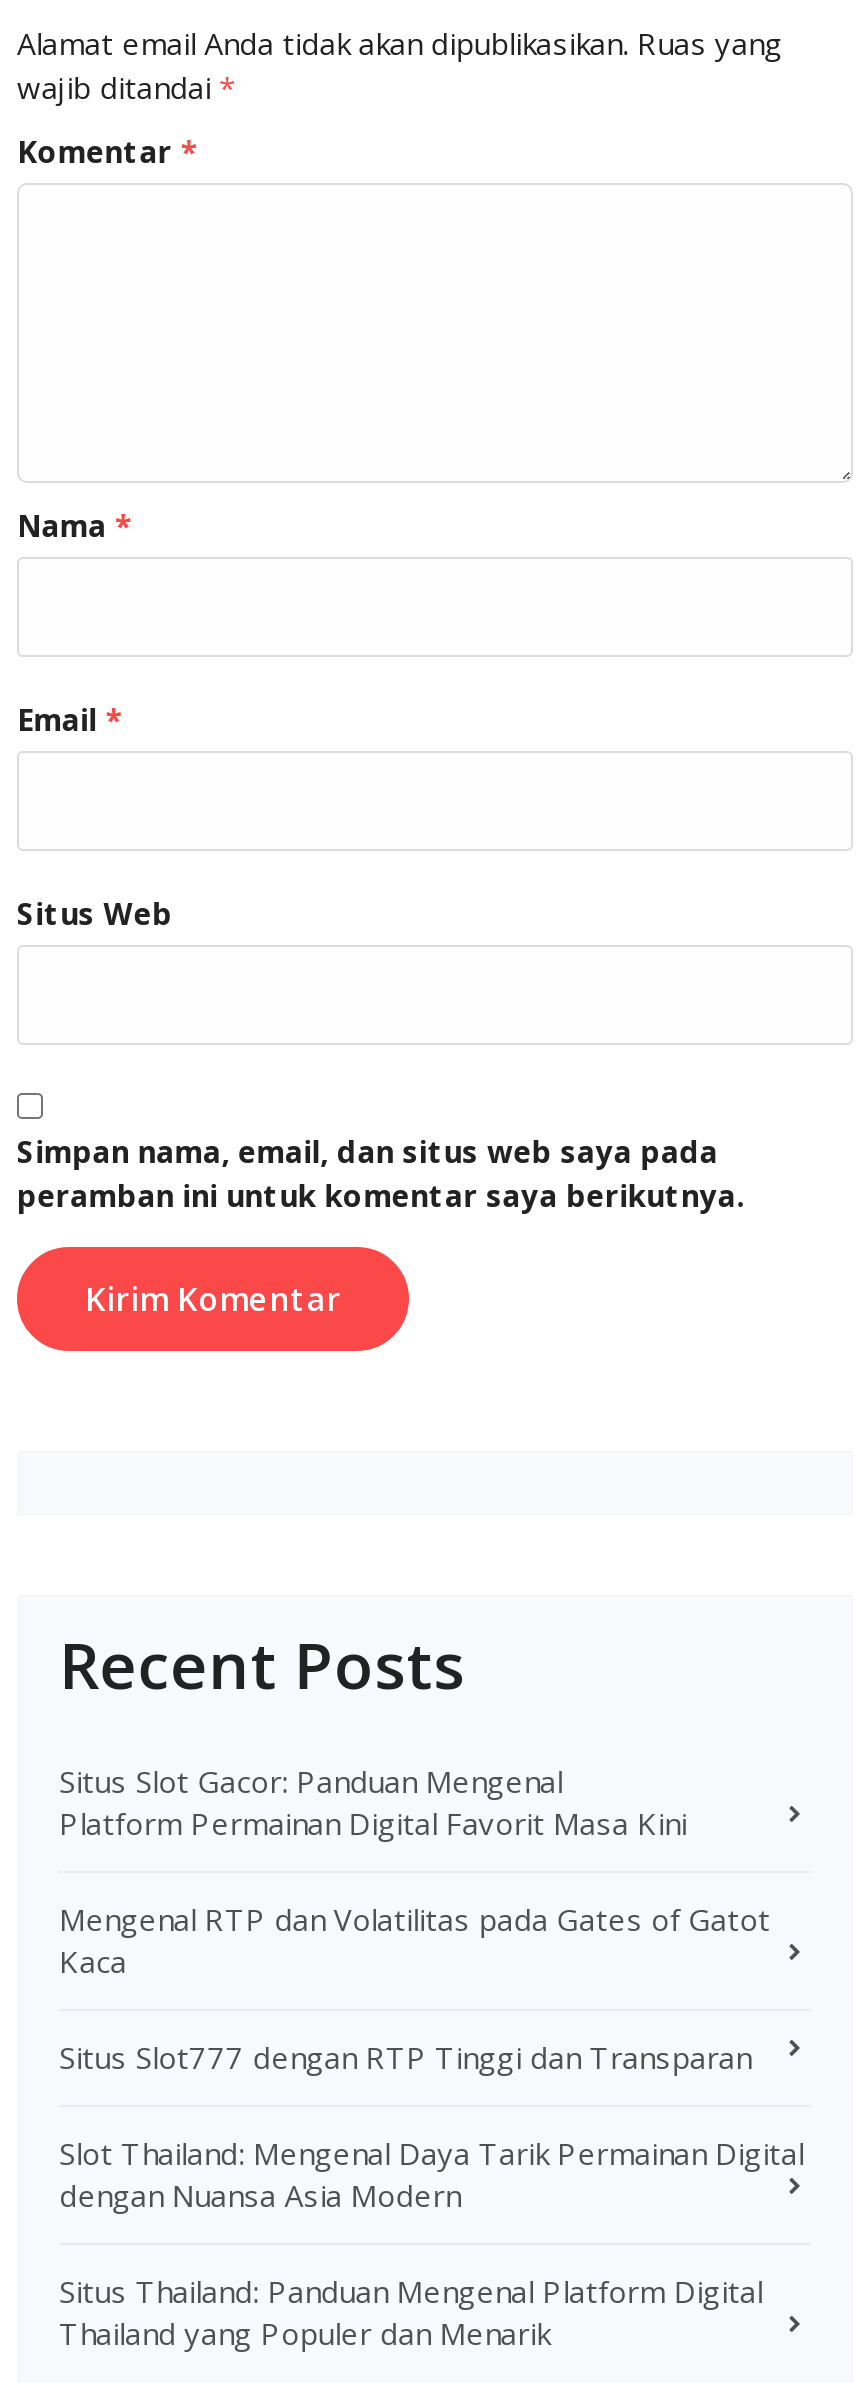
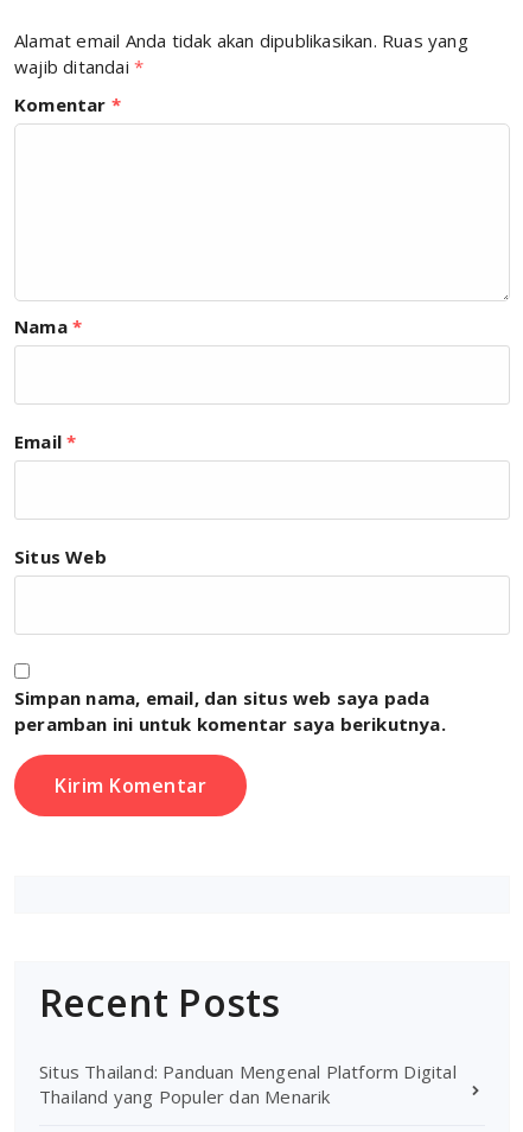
- Situs Slot Gacor: Panduan Mengenal
- Platform Permainan Digital Favorit Masa Kini
- Mengenal RTP dan Volatilitas pada Gates of Gatot
- Kaca
- Situs Slot777 dengan RTP Tinggi dan Transparan
- Slot Thailand: Mengenal Daya Tarik Permainan Digital
- dengan Nuansa Asia Modern
